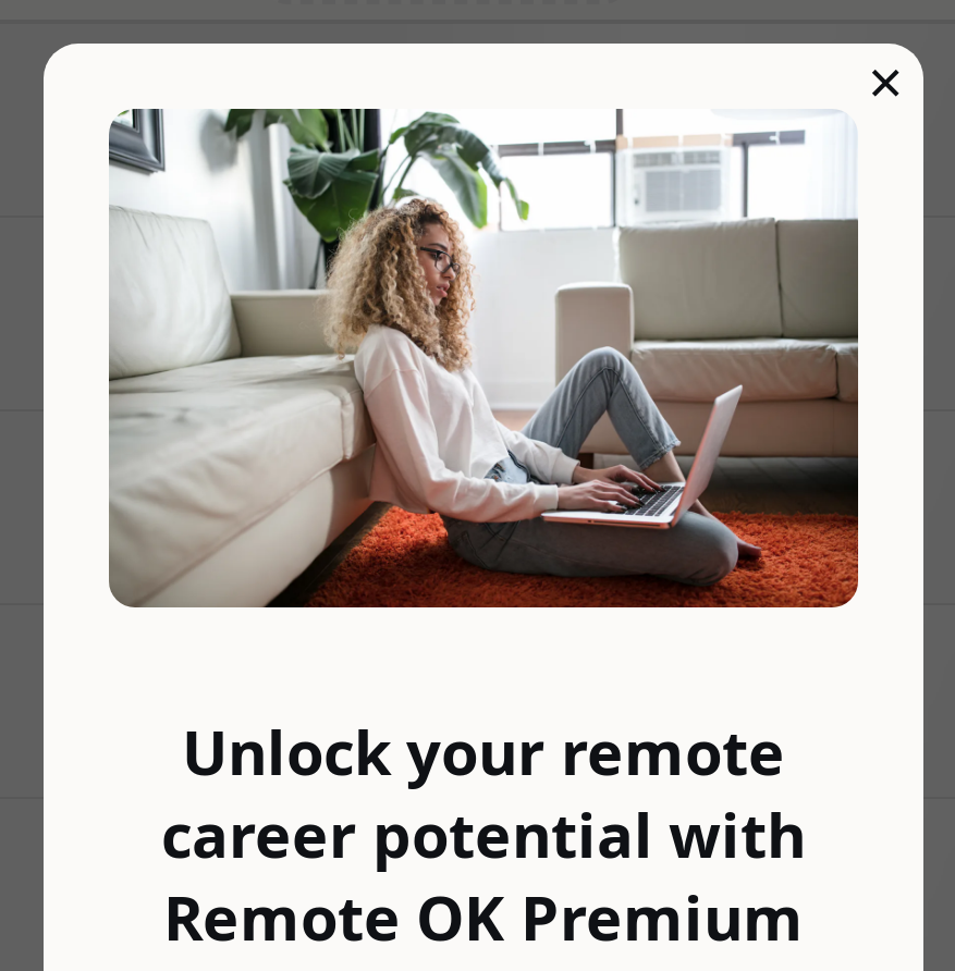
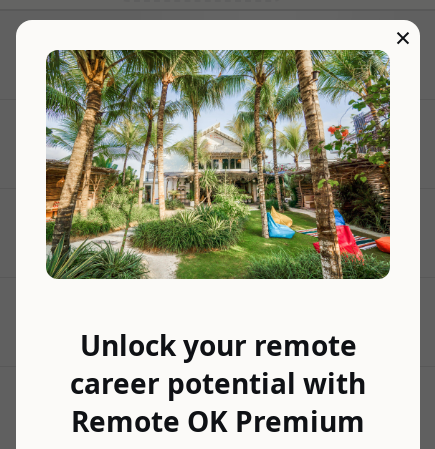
- [image]
+ [image]
